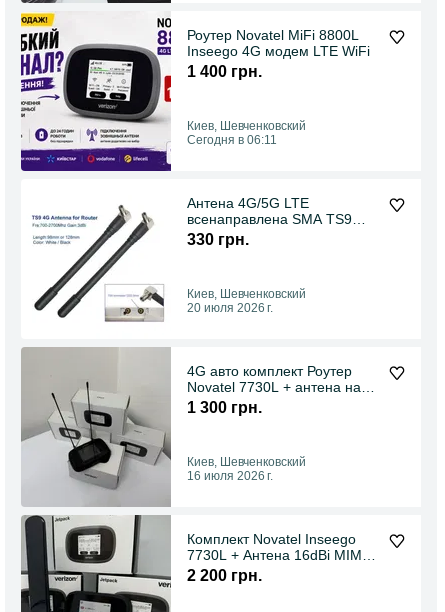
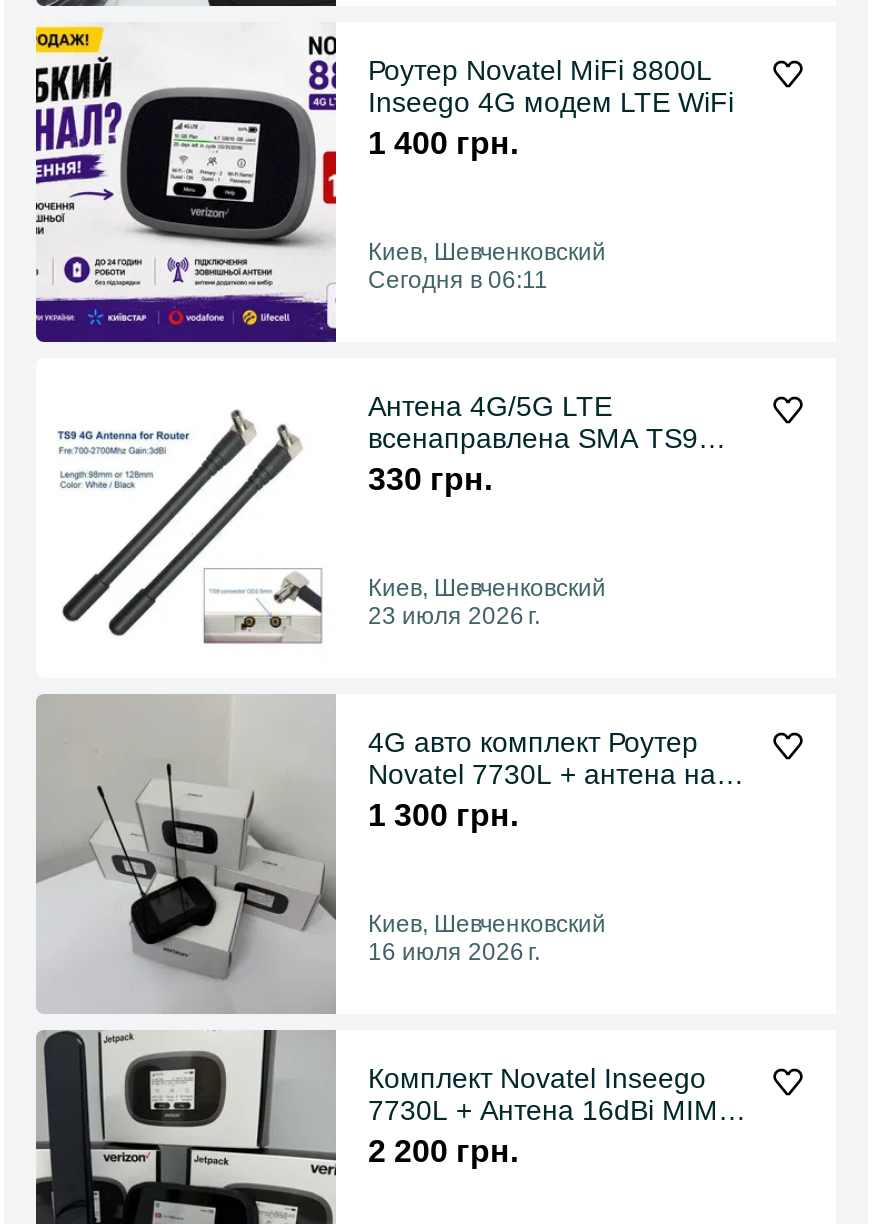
- 20 июля 2026 г.
+ 23 июля 2026 г.
